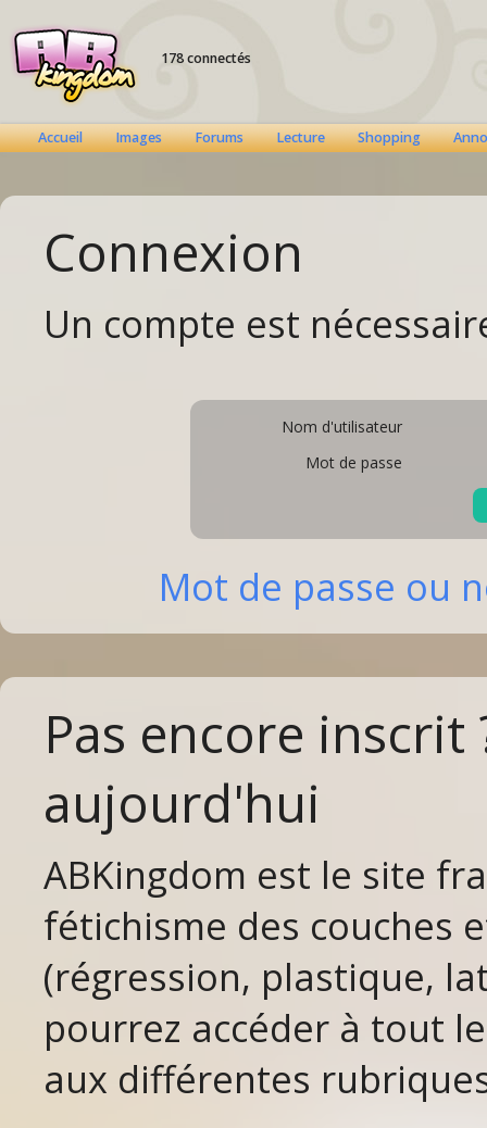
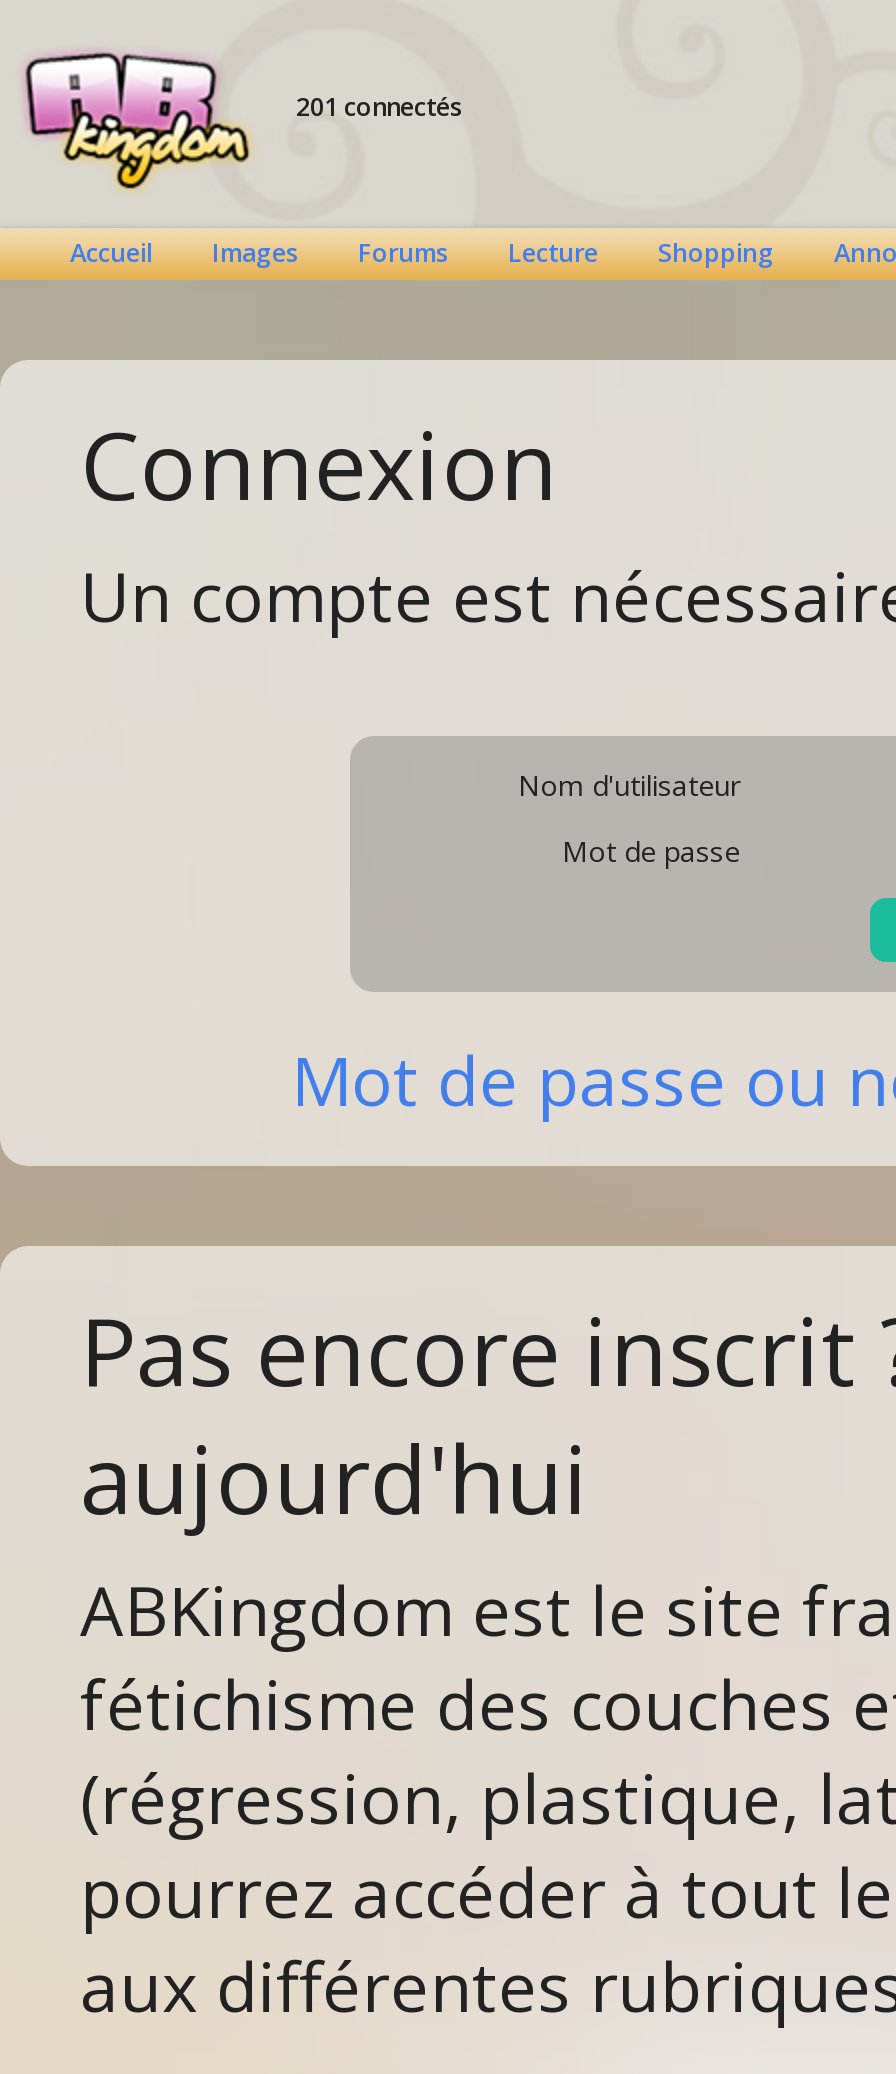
- 178 connectés
+ 201 connectés
